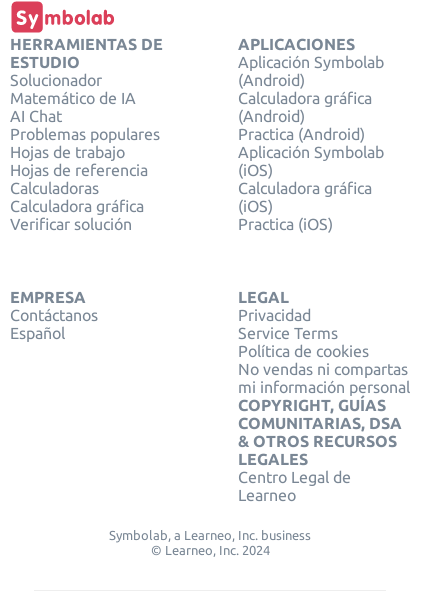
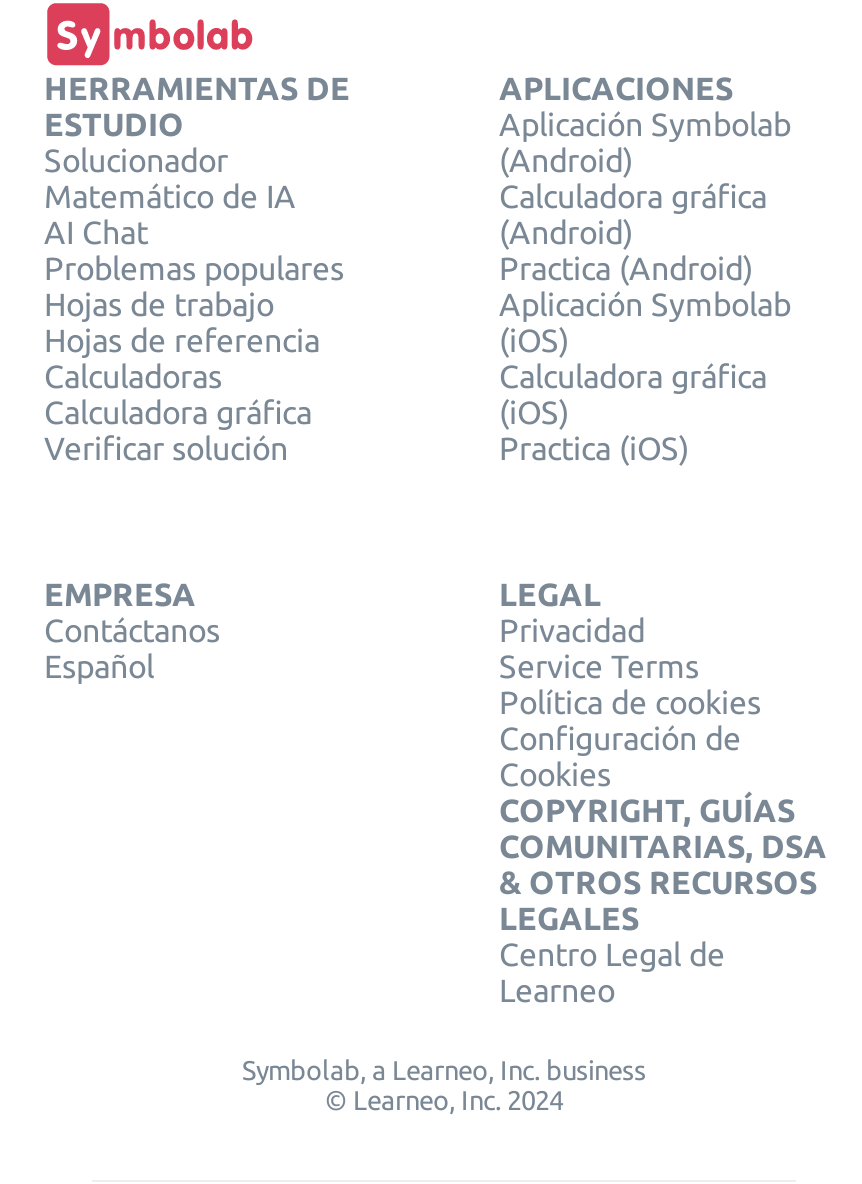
- No vendas ni compartas
- mi información personal
+ Configuración de
+ Cookies
